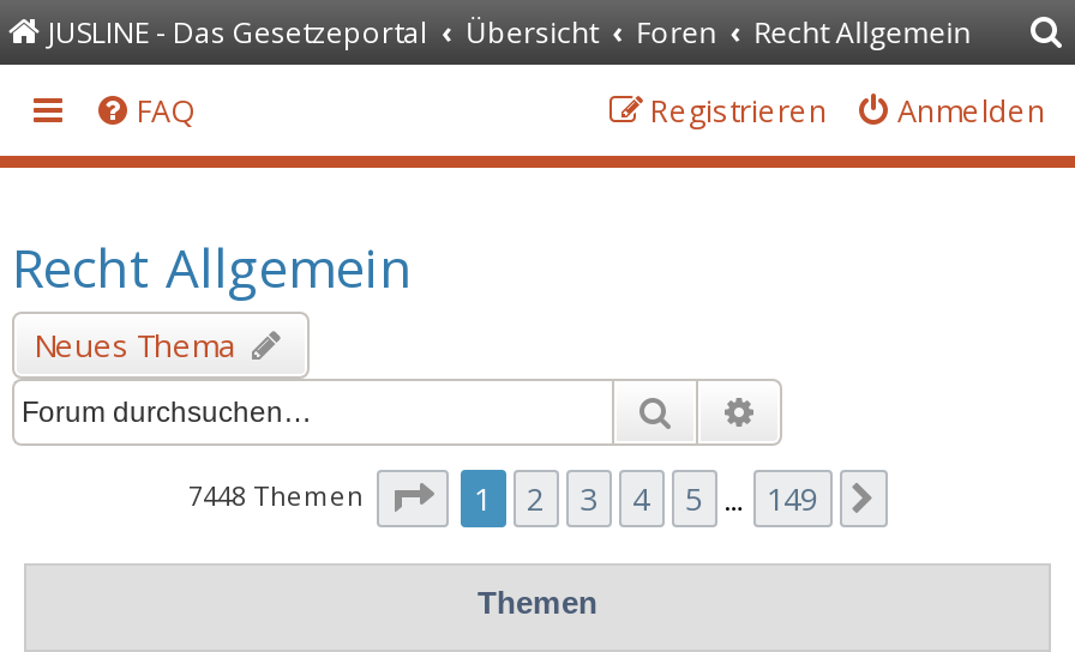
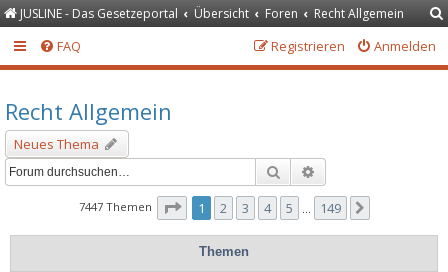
- 7448 Themen
+ 7447 Themen
